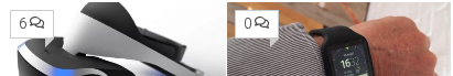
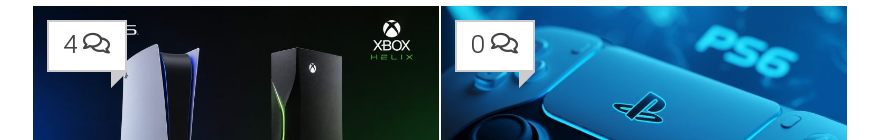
- 6
+ 4
